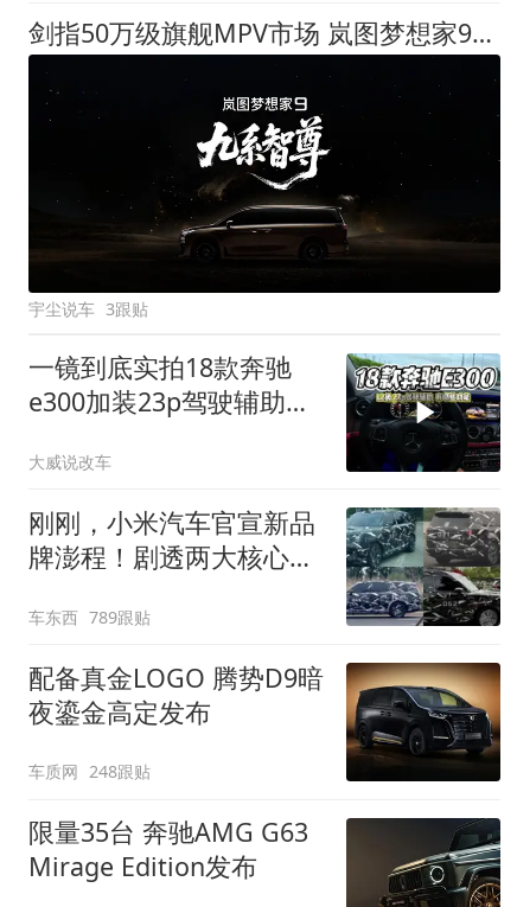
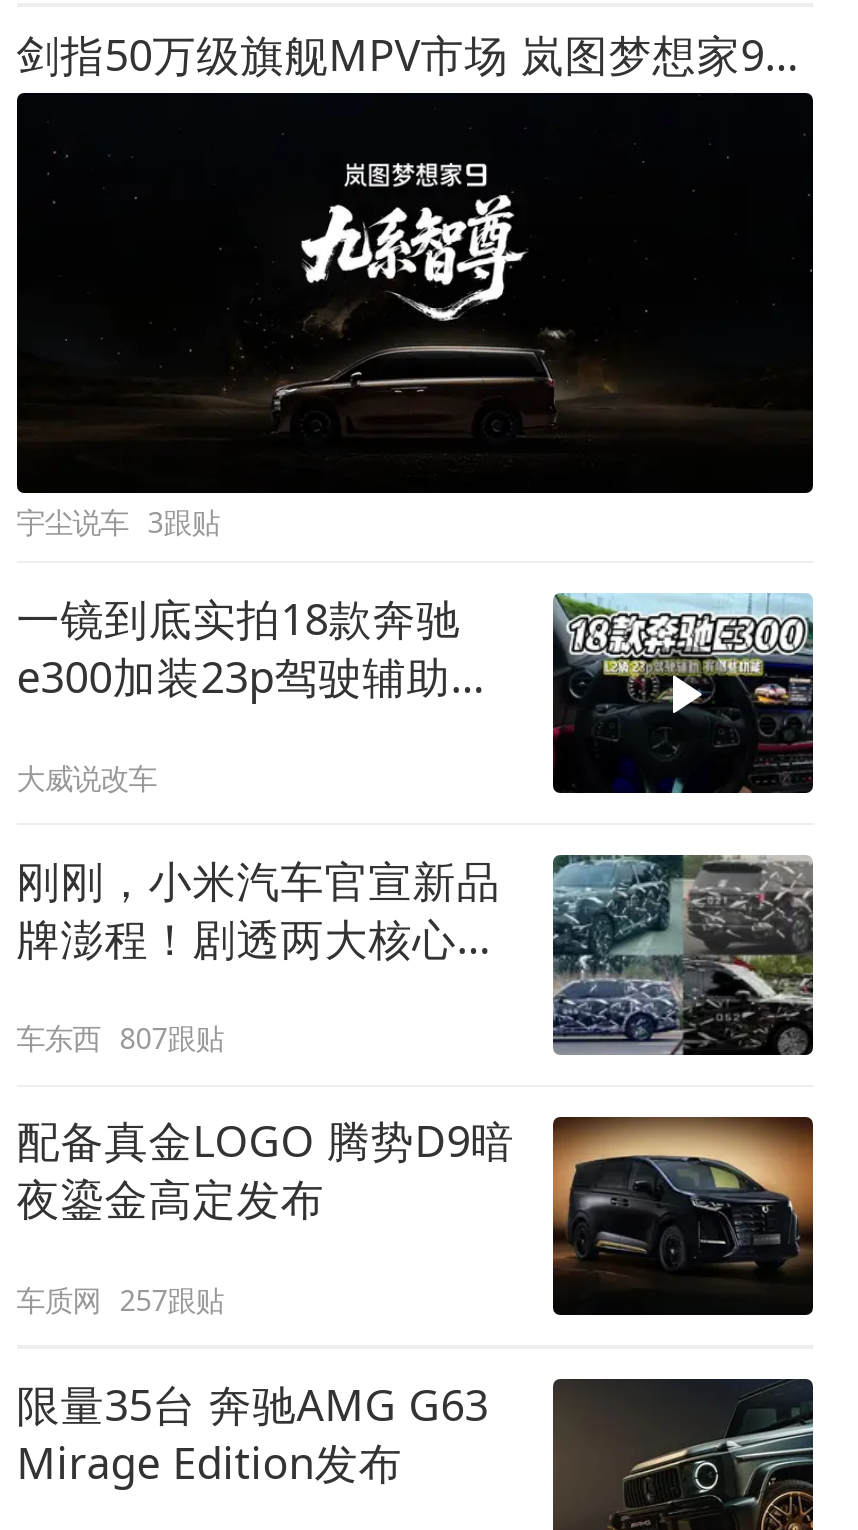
- 车东西 789跟贴
+ 车东西 807跟贴

- 车质网 248跟贴
+ 车质网 257跟贴
